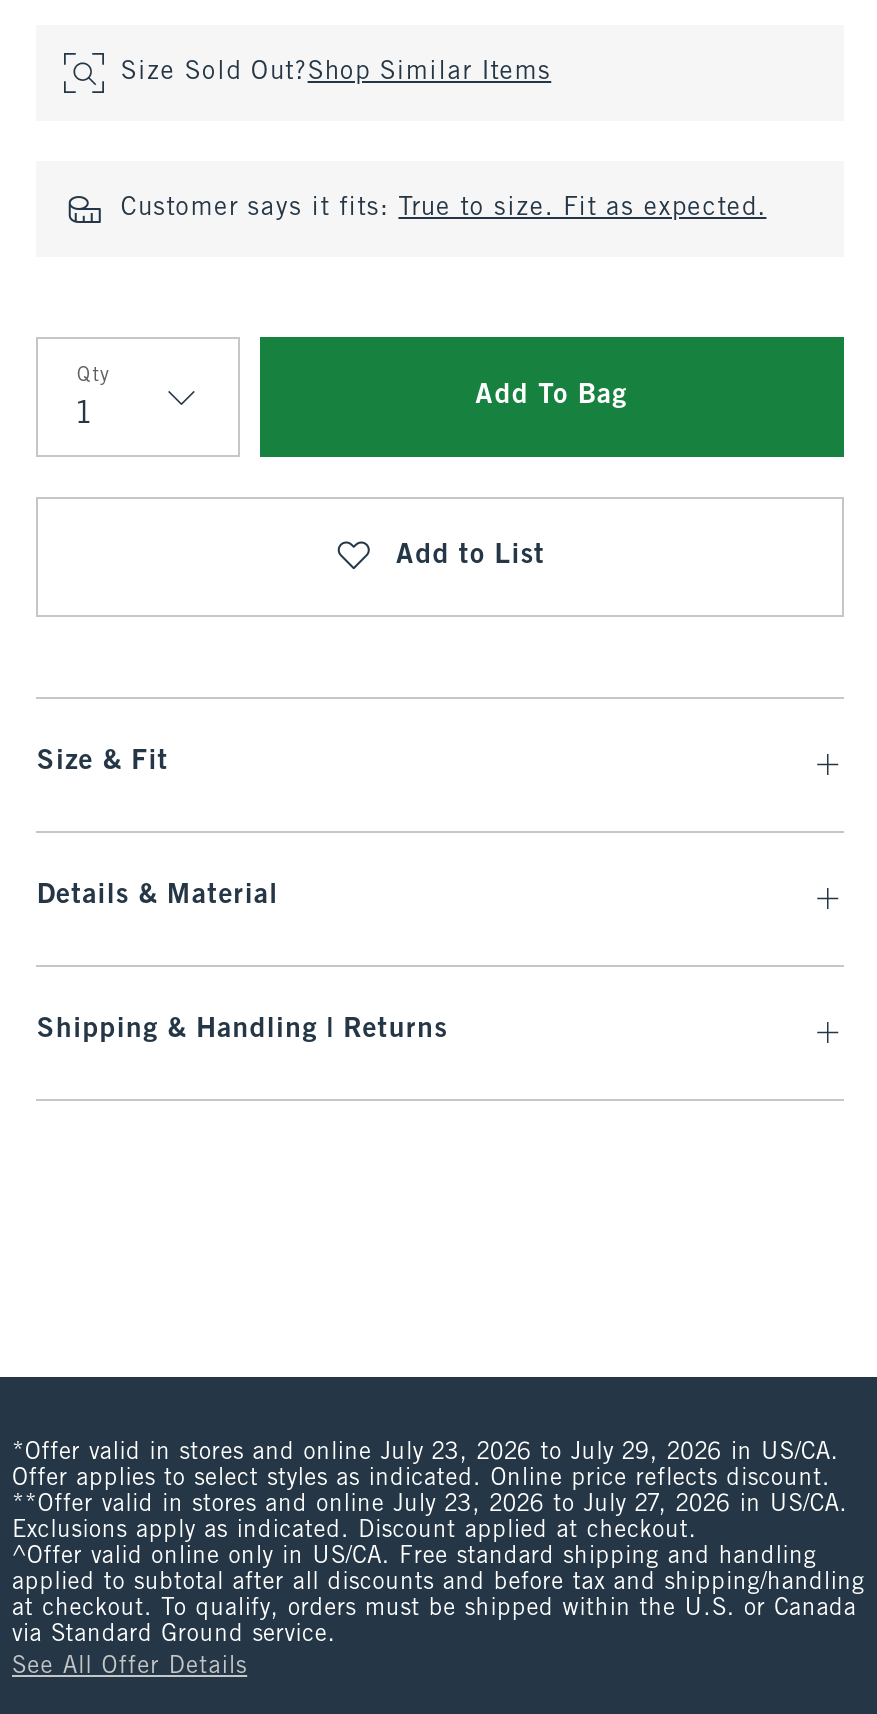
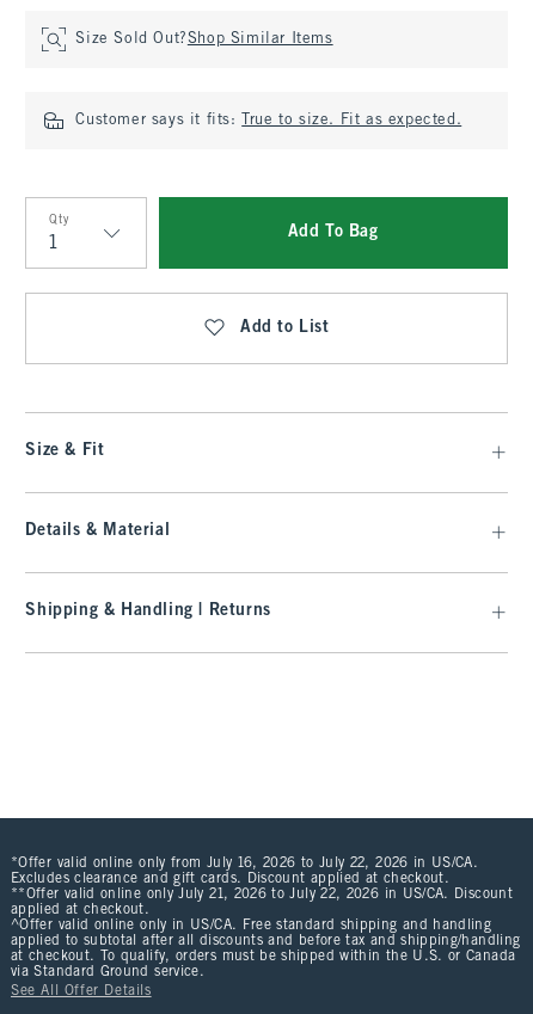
- *Offer valid in stores and online July 23, 2026 to July 29, 2026 in US/CA.
- Offer applies to select styles as indicated. Online price reflects discount.
- **Offer valid in stores and online July 23, 2026 to July 27, 2026 in US/CA.
- Exclusions apply as indicated. Discount applied at checkout.
+ *Offer valid online only from July 16, 2026 to July 22, 2026 in US/CA.
+ Excludes clearance and gift cards. Discount applied at checkout.
+ **Offer valid online only July 21, 2026 to July 22, 2026 in US/CA. Discount
+ applied at checkout.
